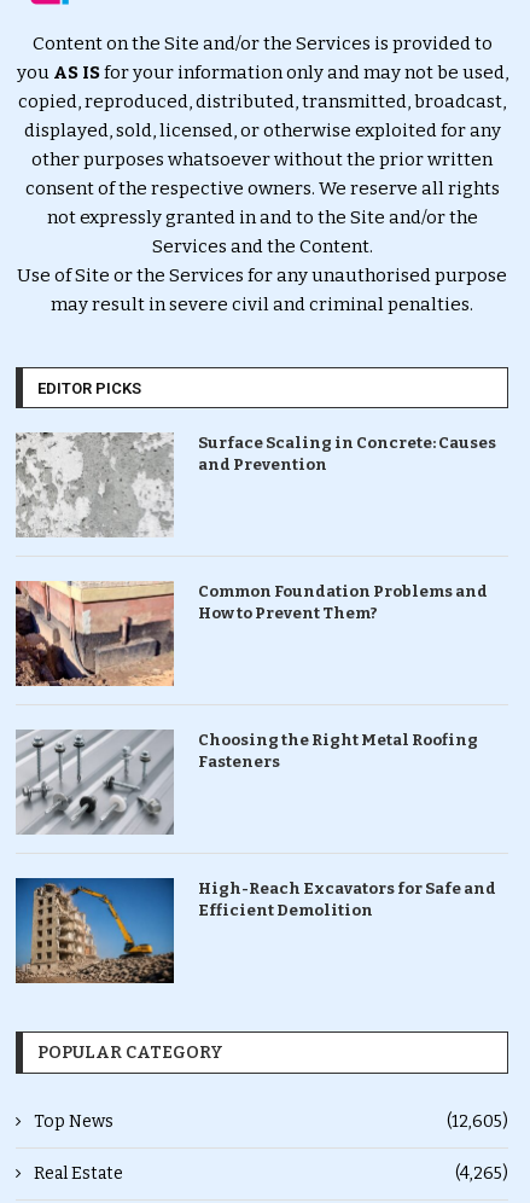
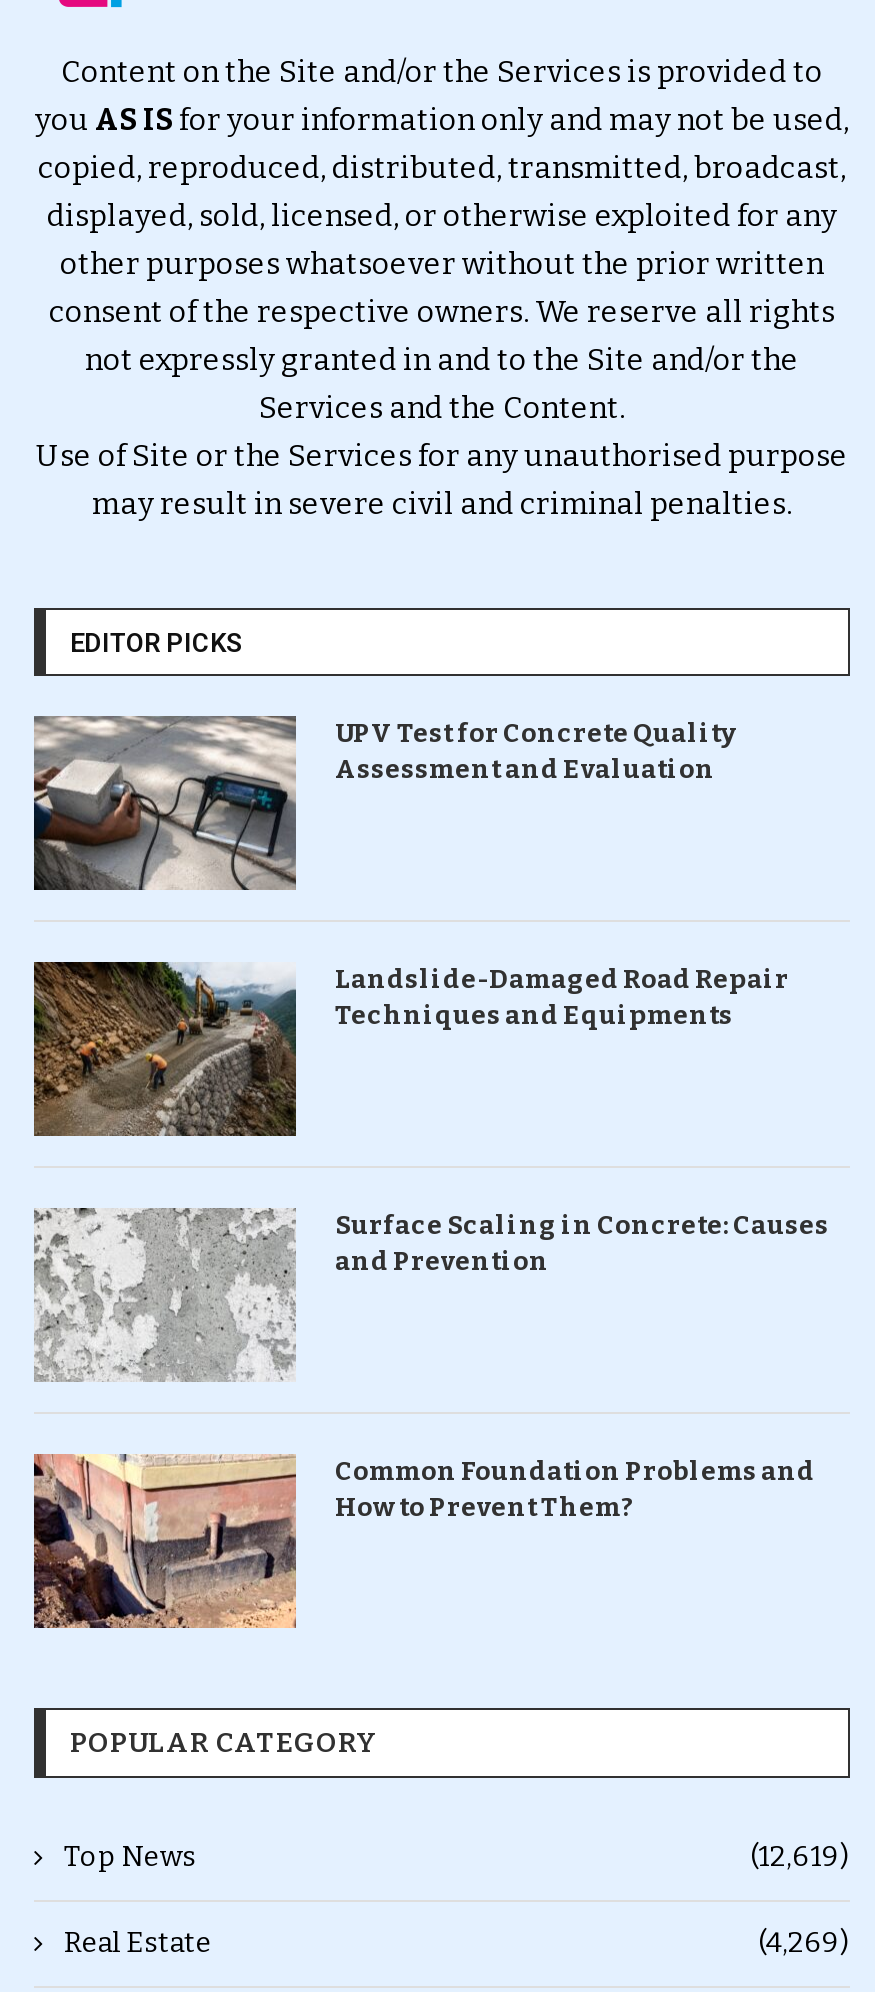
+ [image]
+ UPV Test for Concrete Quality
+ Assessment and Evaluation

+ [image]
+ Landslide-Damaged Road Repair
+ Techniques and Equipments

moved down: [image] | Surface Scaling in Concrete: Causes | and Prevention | Common Foundation Problems and | How to Prevent Them?

moved down: [image]

- [image]
- Choosing the Right Metal Roofing
- Fasteners

- [image]
- High-Reach Excavators for Safe and
- Efficient Demolition

- (12,605)
+ (12,619)

- (4,265)
+ (4,269)
